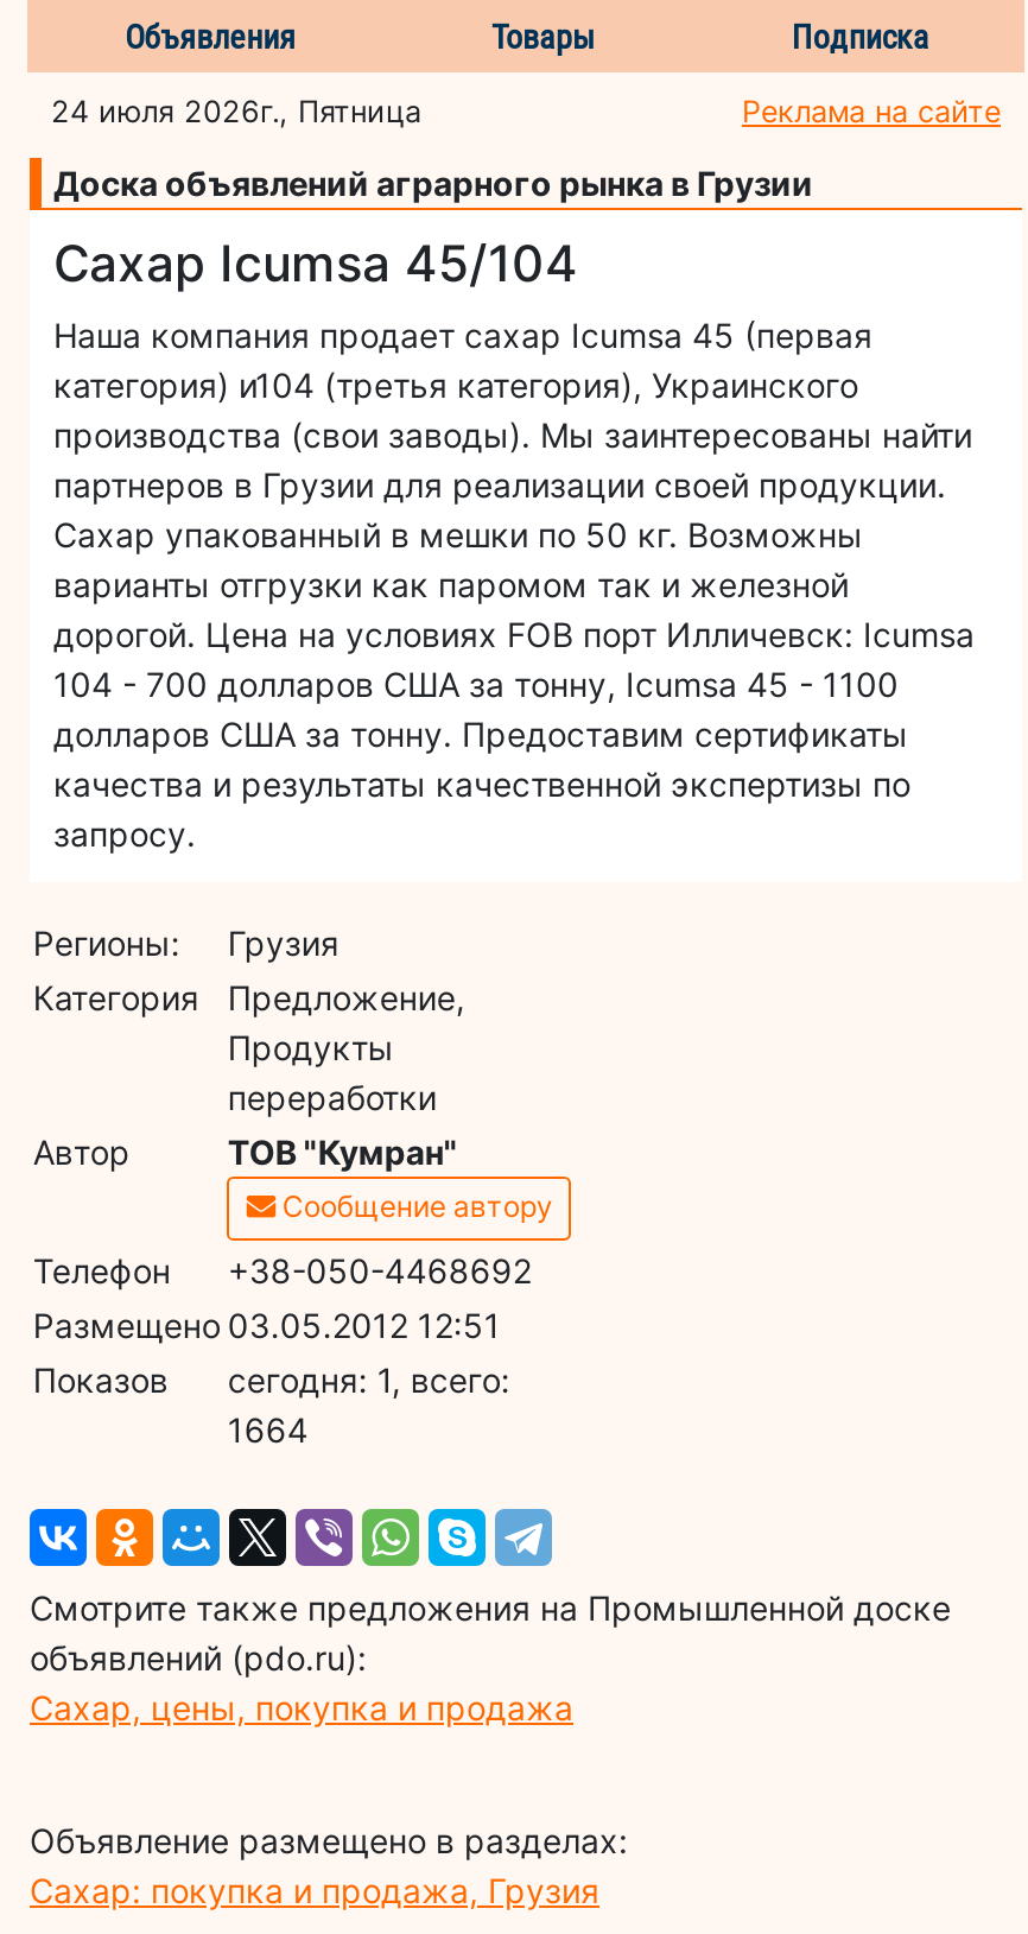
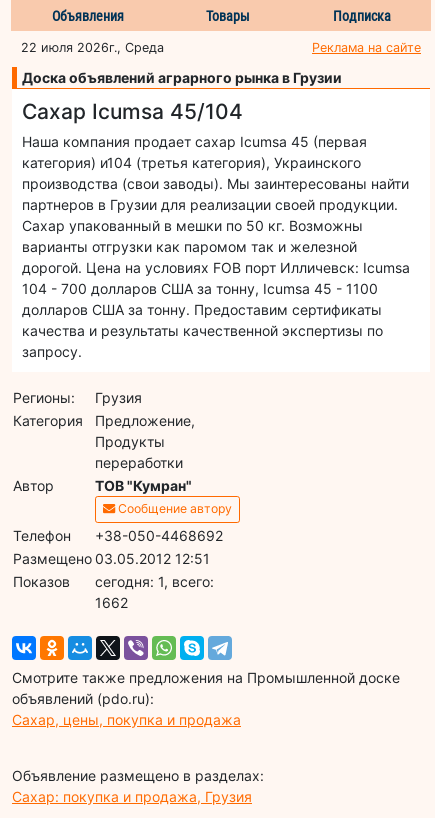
- 24 июля 2026г., Пятница
+ 22 июля 2026г., Среда

- 1664
+ 1662
